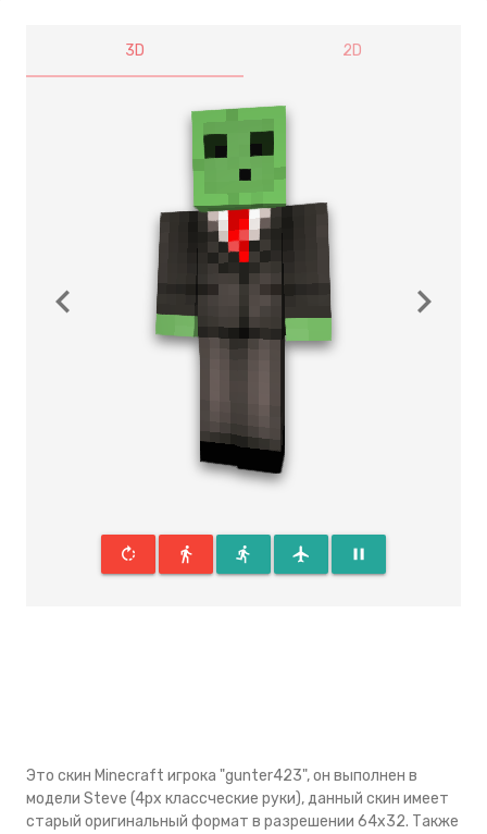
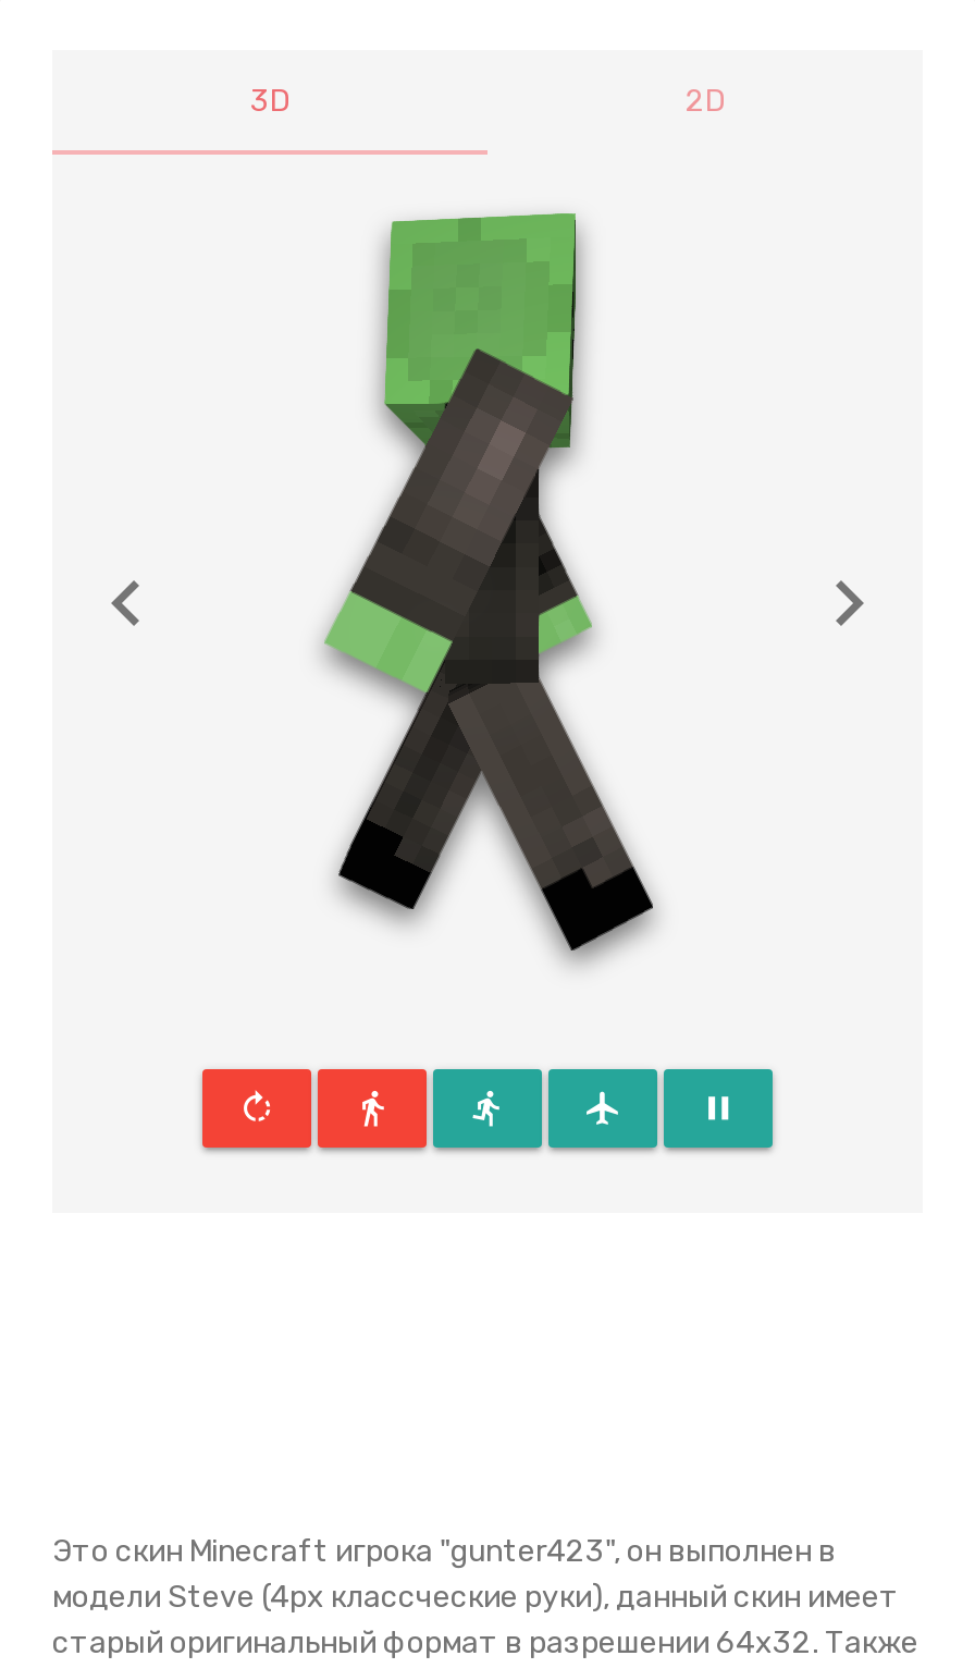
- [image]
+ [image]
